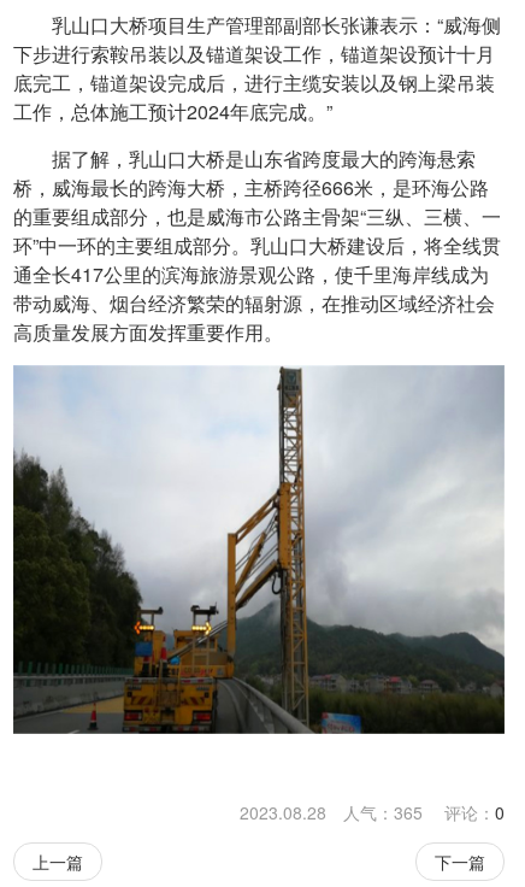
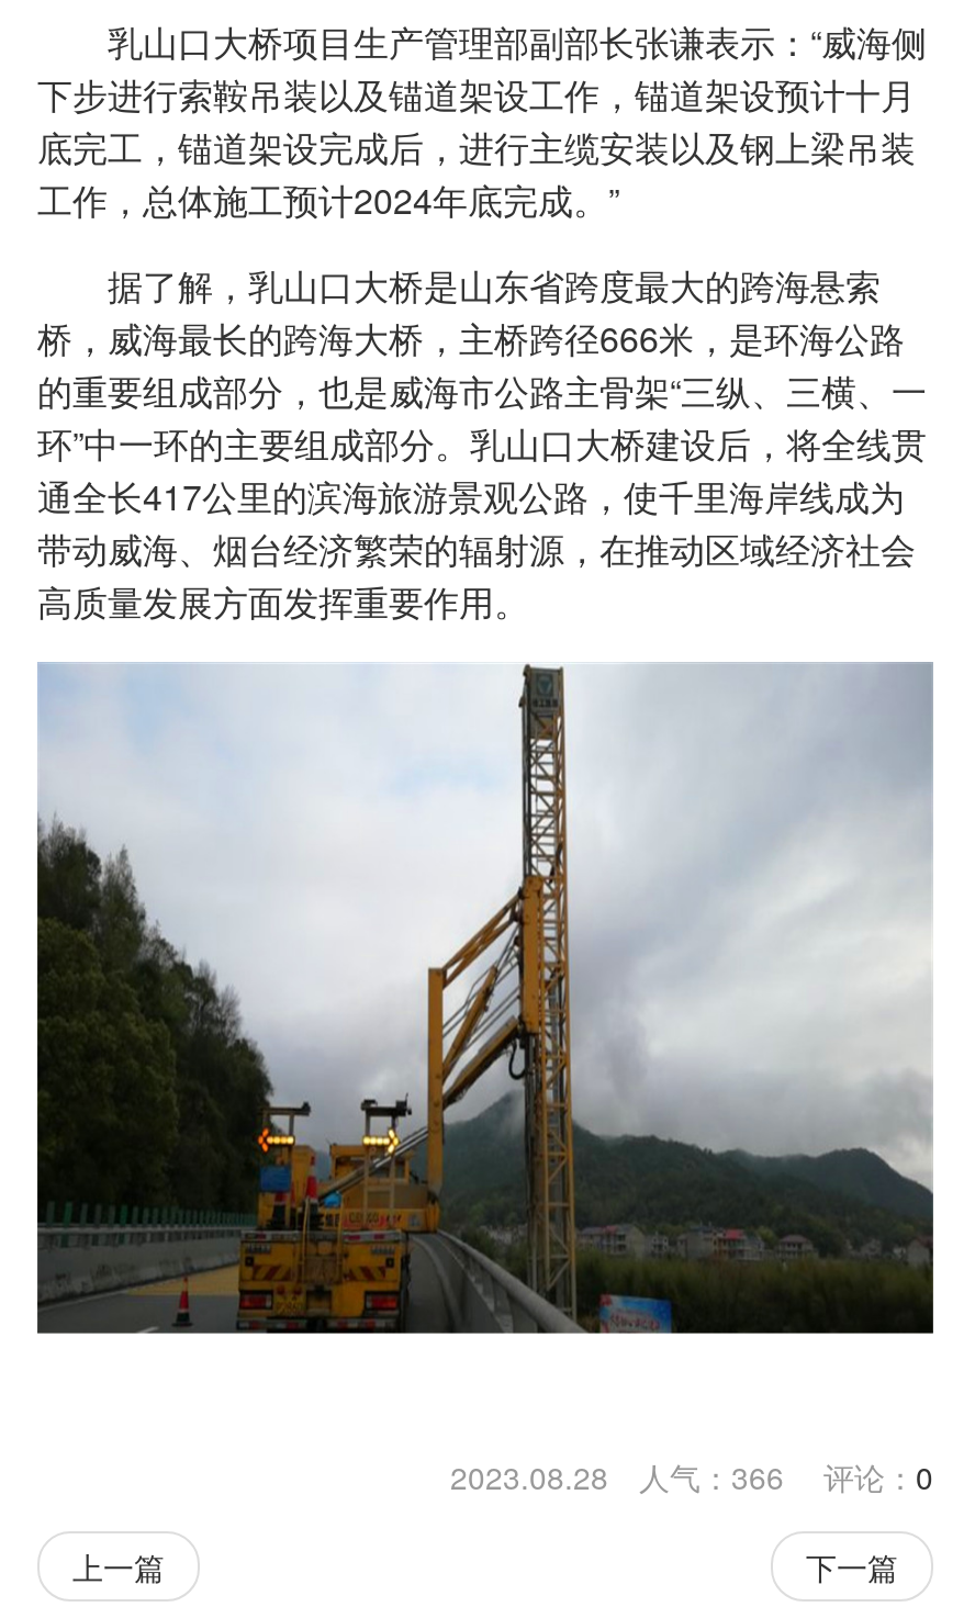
- 2023.08.28 人气：365评论：0
+ 2023.08.28 人气：366评论：0
